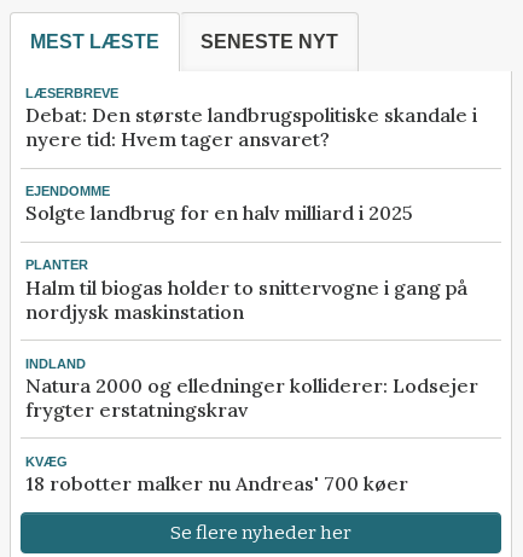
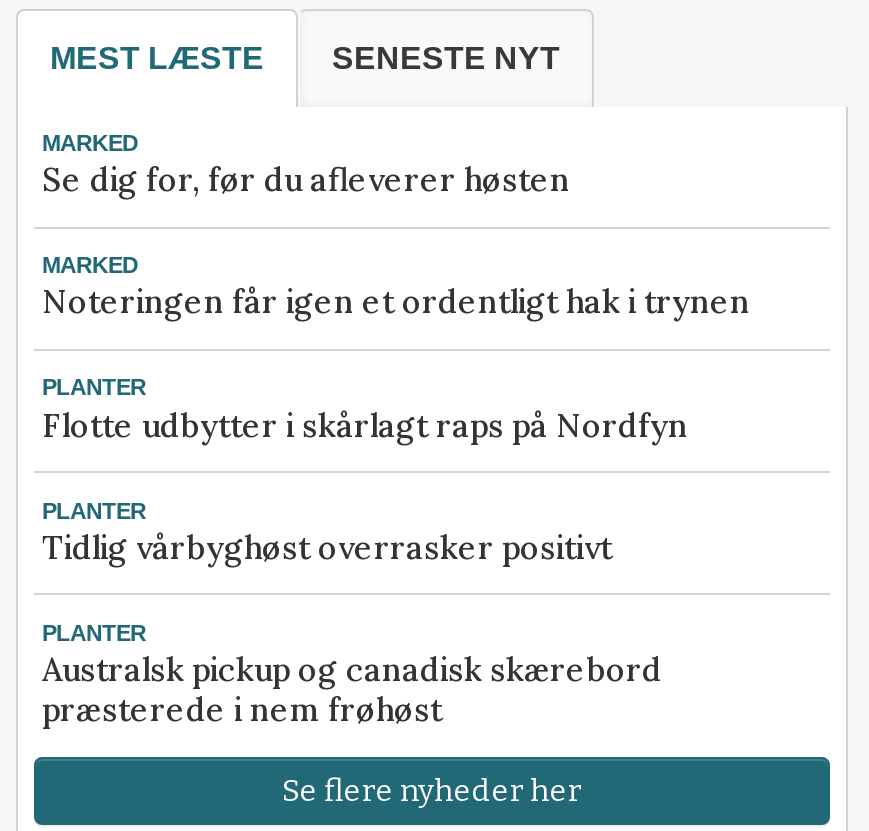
- LÆSERBREVE
- Debat: Den største landbrugspolitiske skandale i
- nyere tid: Hvem tager ansvaret?
+ MARKED
+ Se dig for, før du afleverer høsten

- EJENDOMME
- Solgte landbrug for en halv milliard i 2025
+ MARKED
+ Noteringen får igen et ordentligt hak i trynen

- Halm til biogas holder to snittervogne i gang på
- nordjysk maskinstation
+ Flotte udbytter i skårlagt raps på Nordfyn

- INDLAND
- Natura 2000 og elledninger kolliderer: Lodsejer
- frygter erstatningskrav
+ PLANTER
+ Tidlig vårbyghøst overrasker positivt

- KVÆG
- 18 robotter malker nu Andreas' 700 køer
+ PLANTER
+ Australsk pickup og canadisk skærebord
+ præsterede i nem frøhøst
